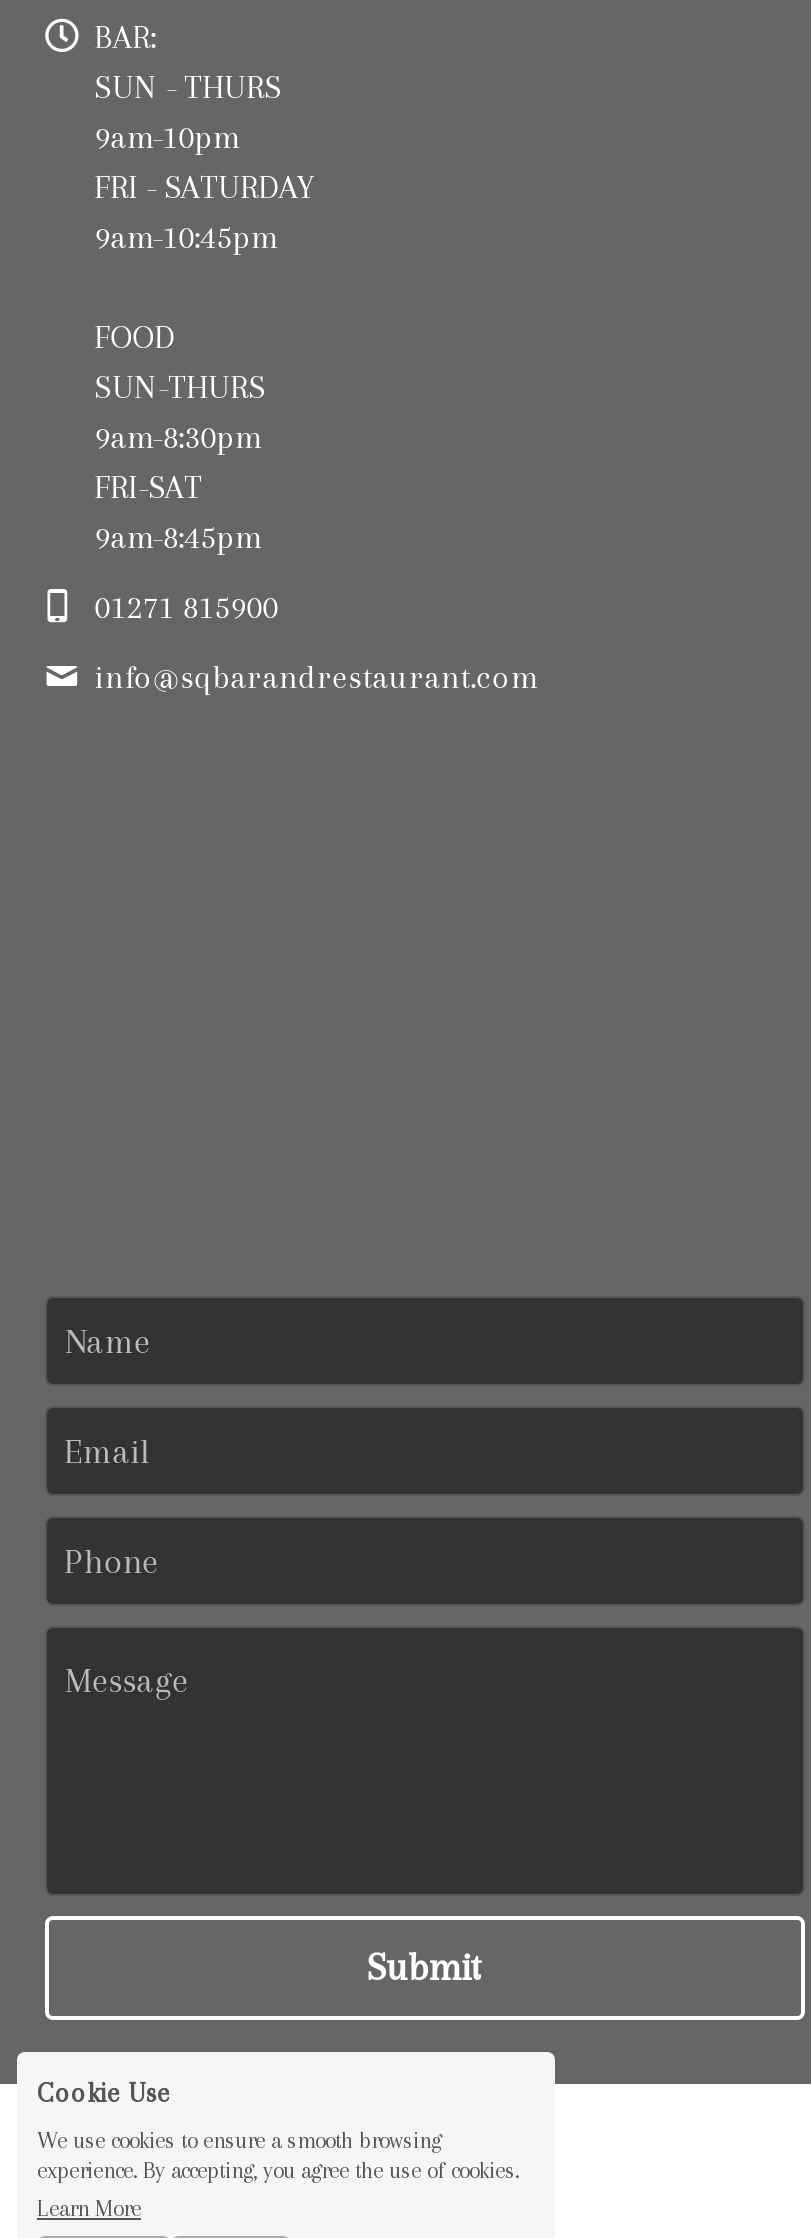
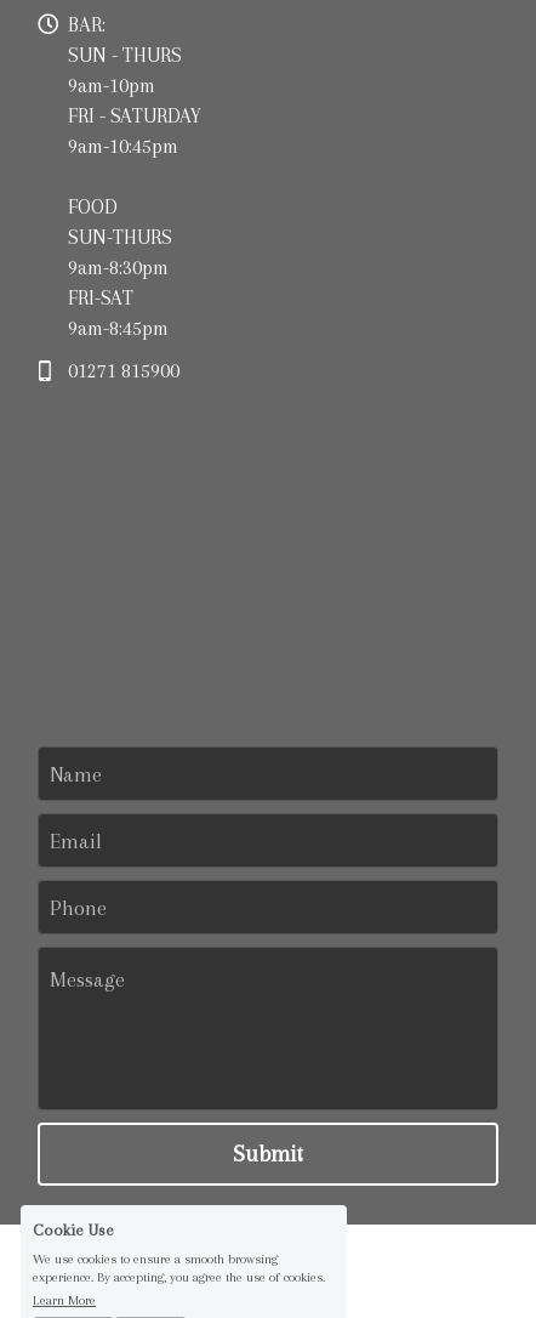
- info@sqbarandrestaurant.com
